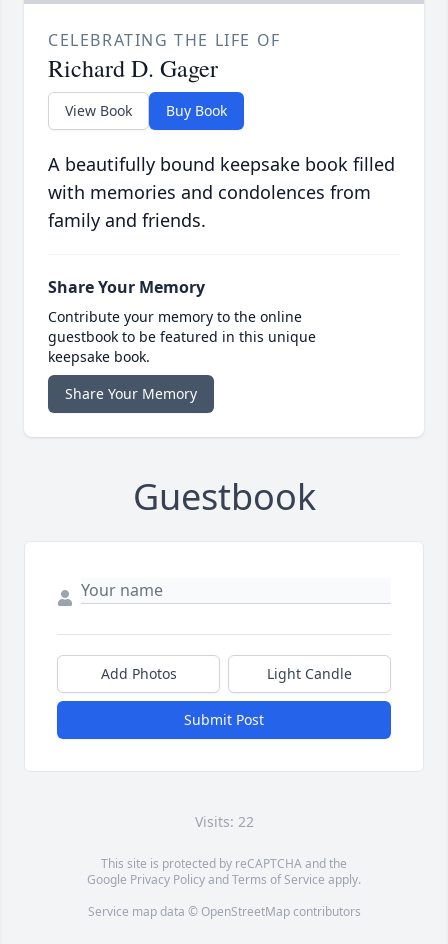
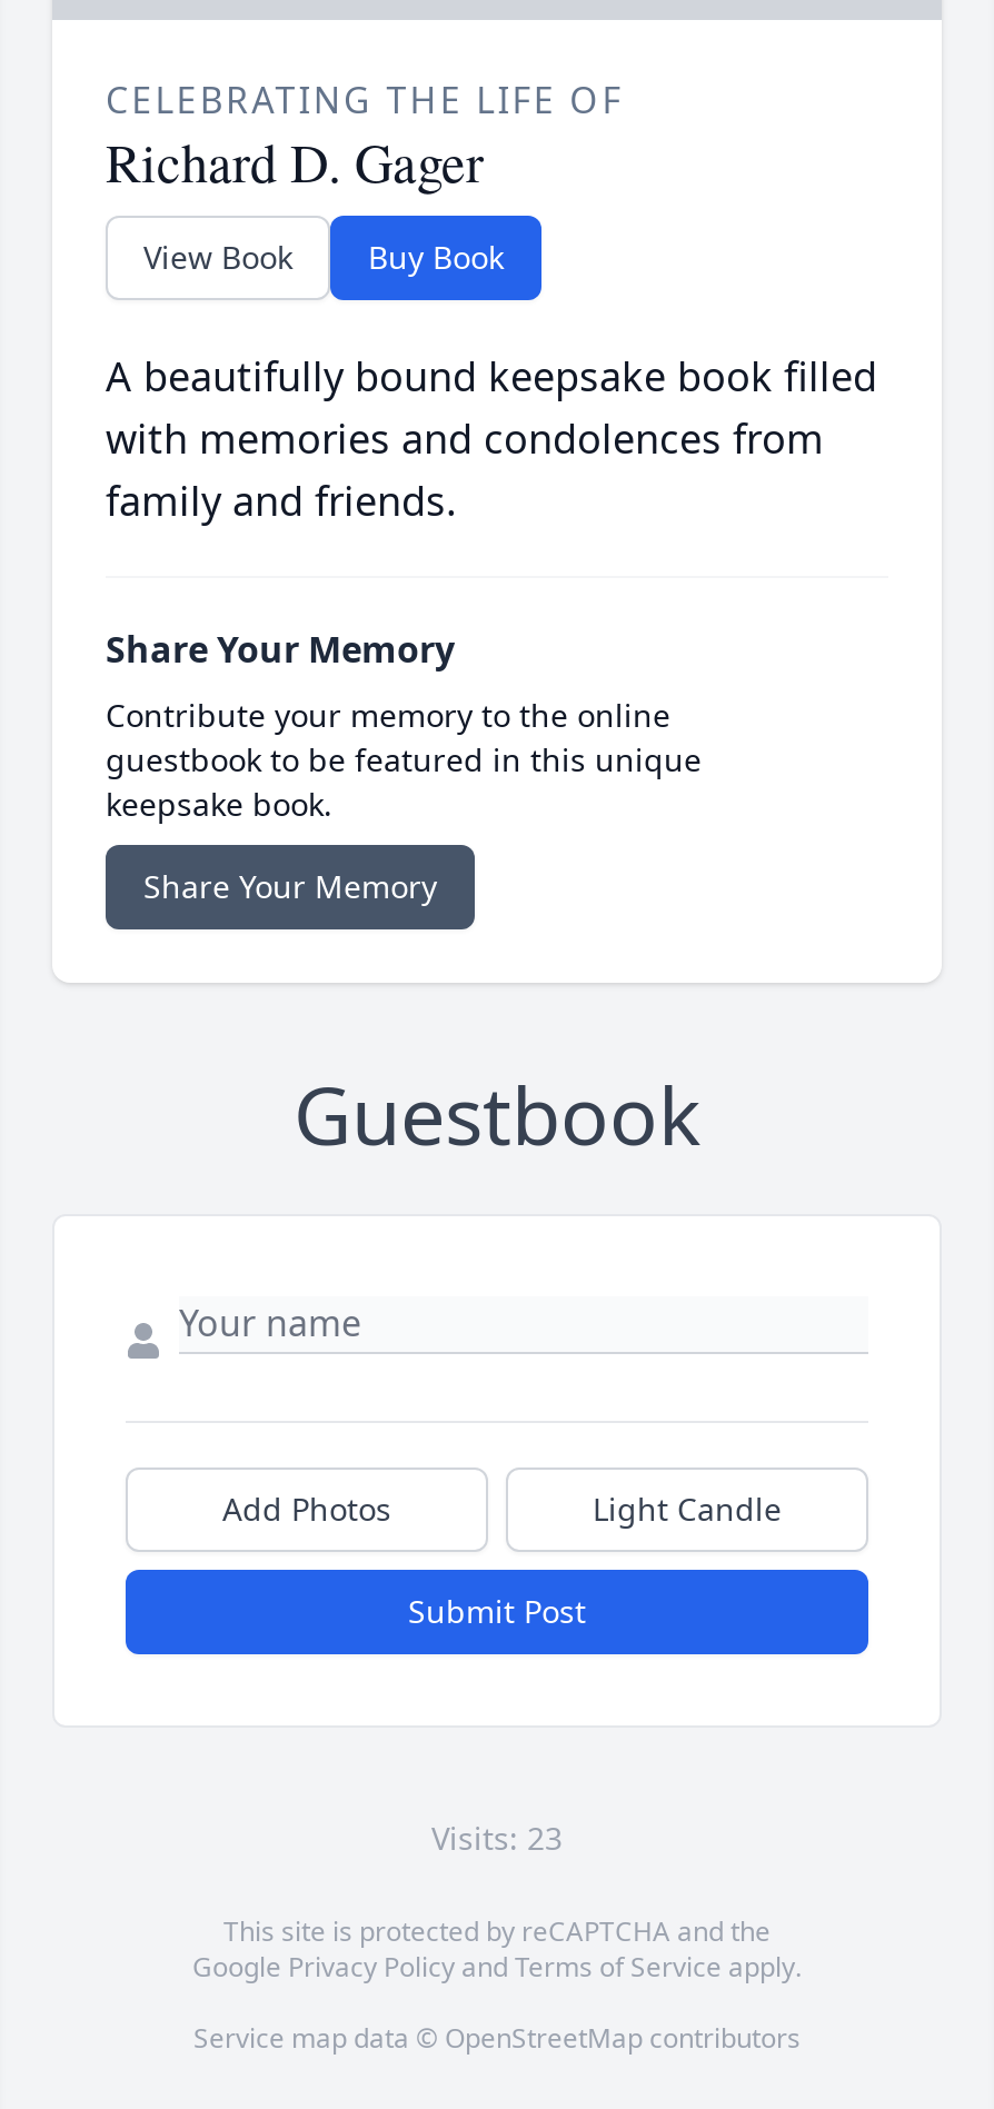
- Visits: 22
+ Visits: 23
